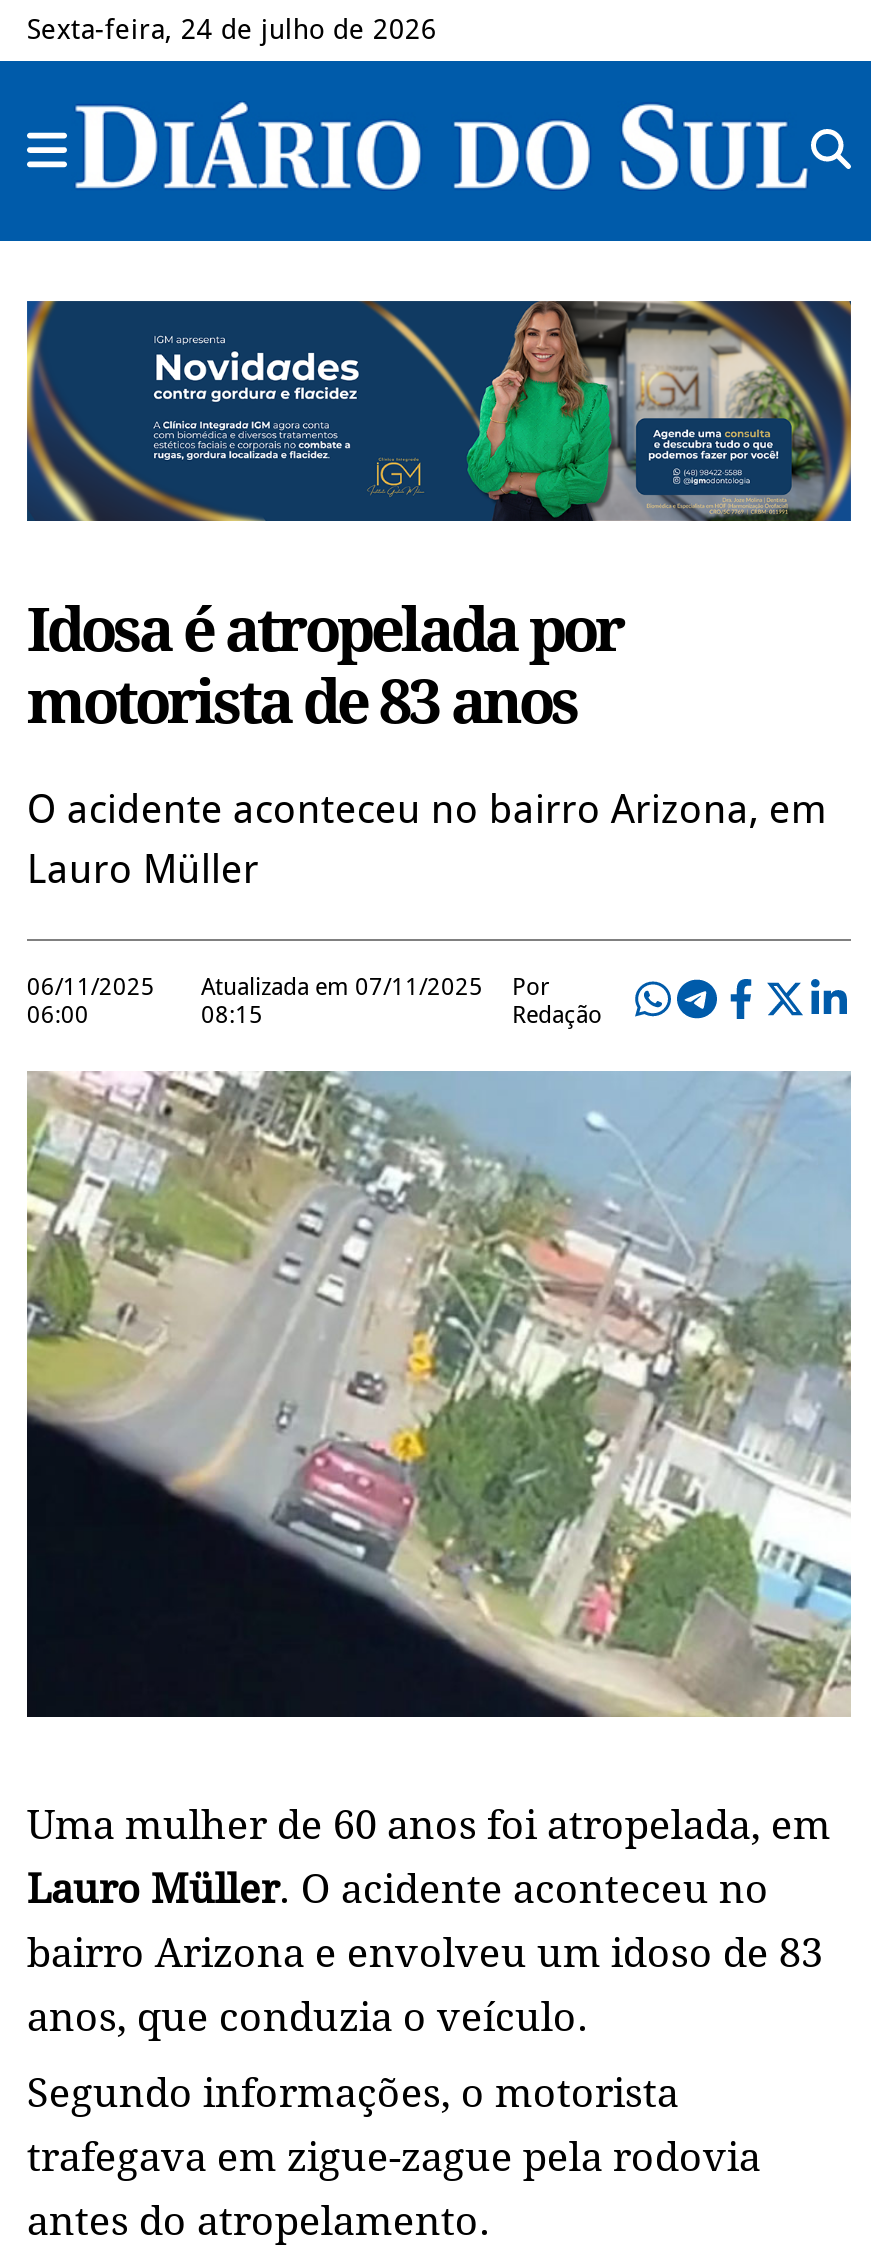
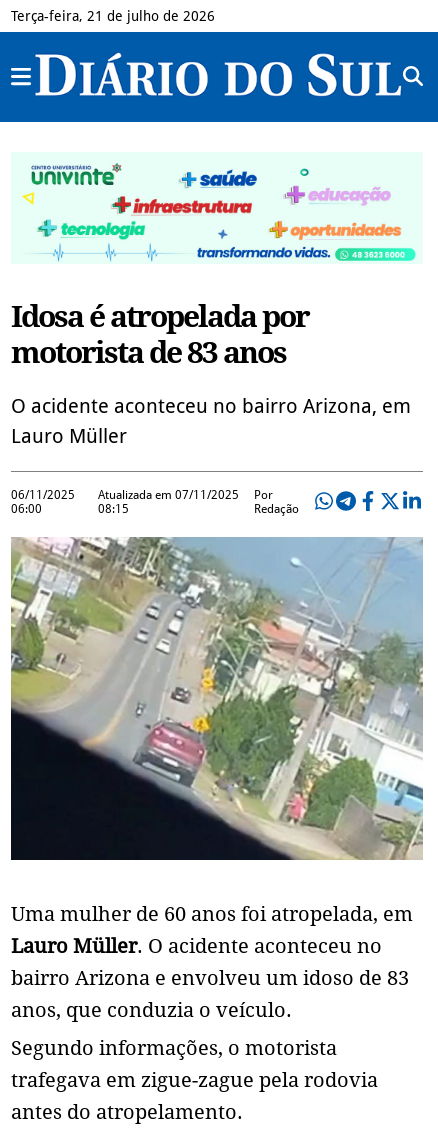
- Sexta-feira, 24 de julho de 2026
+ Terça-feira, 21 de julho de 2026

- [image]
+ [image]
